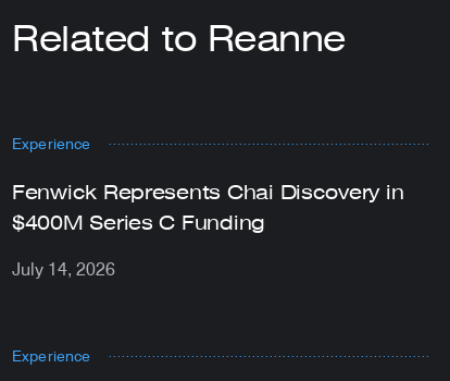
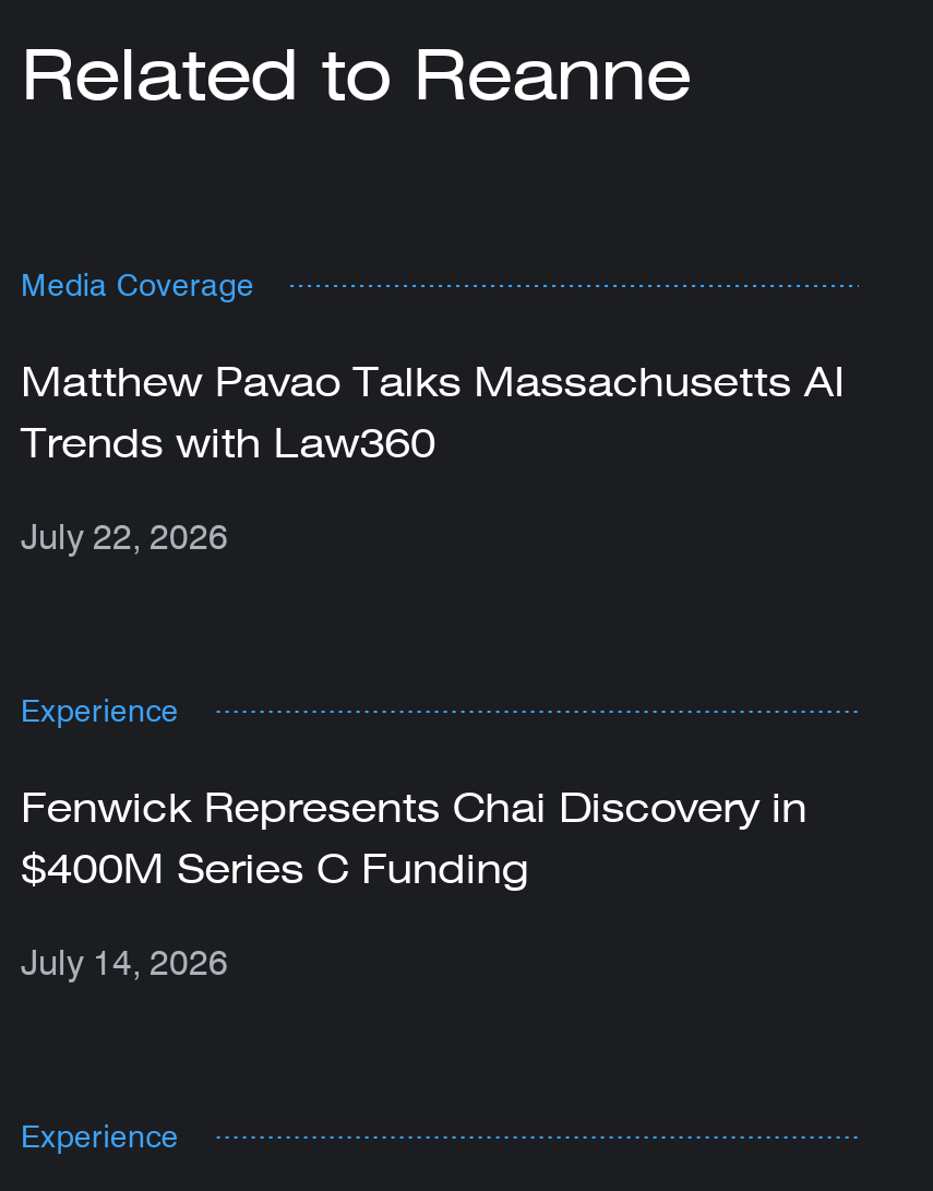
+ Media Coverage
+ Matthew Pavao Talks Massachusetts AI
+ Trends with Law360
+ July 22, 2026
